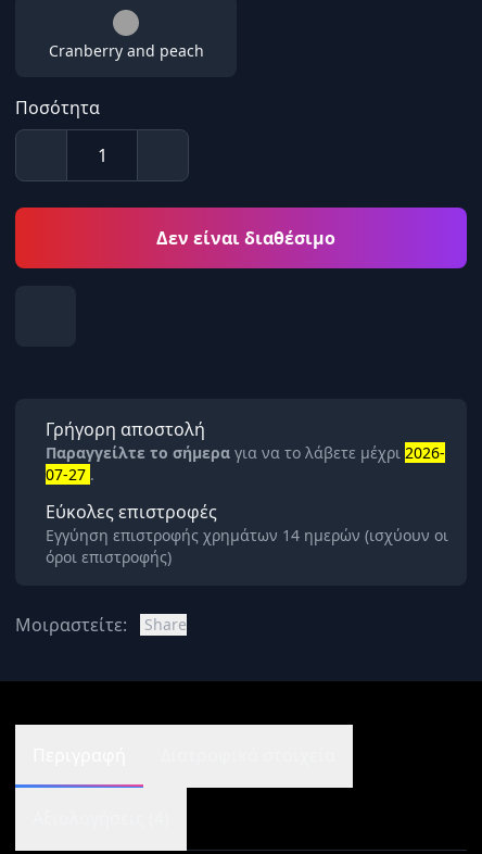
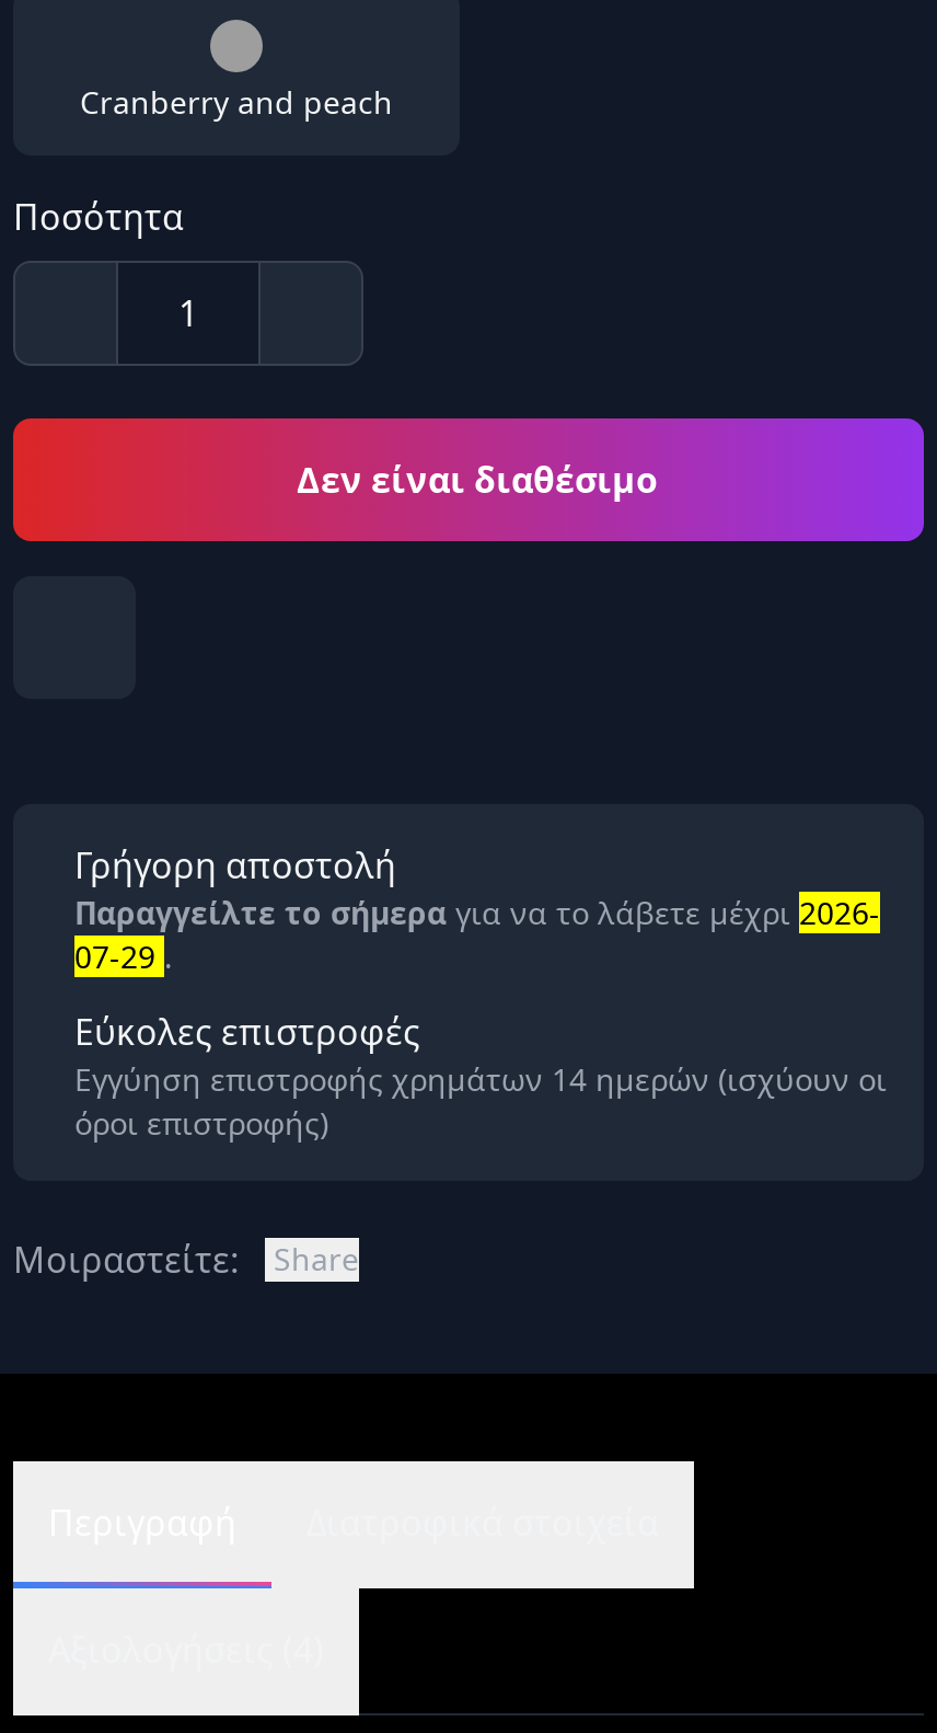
- 07-27.
+ 07-29.
